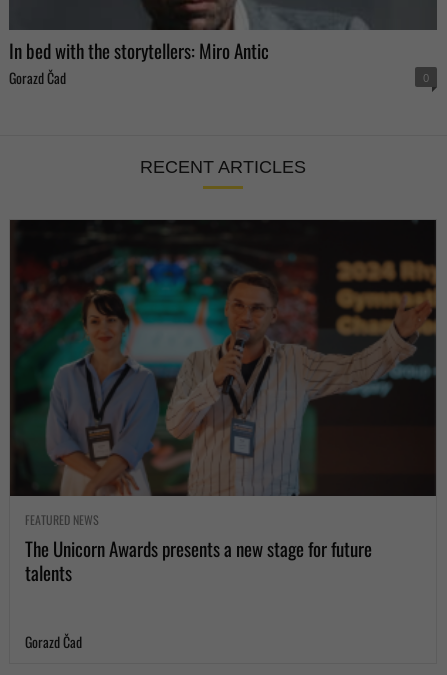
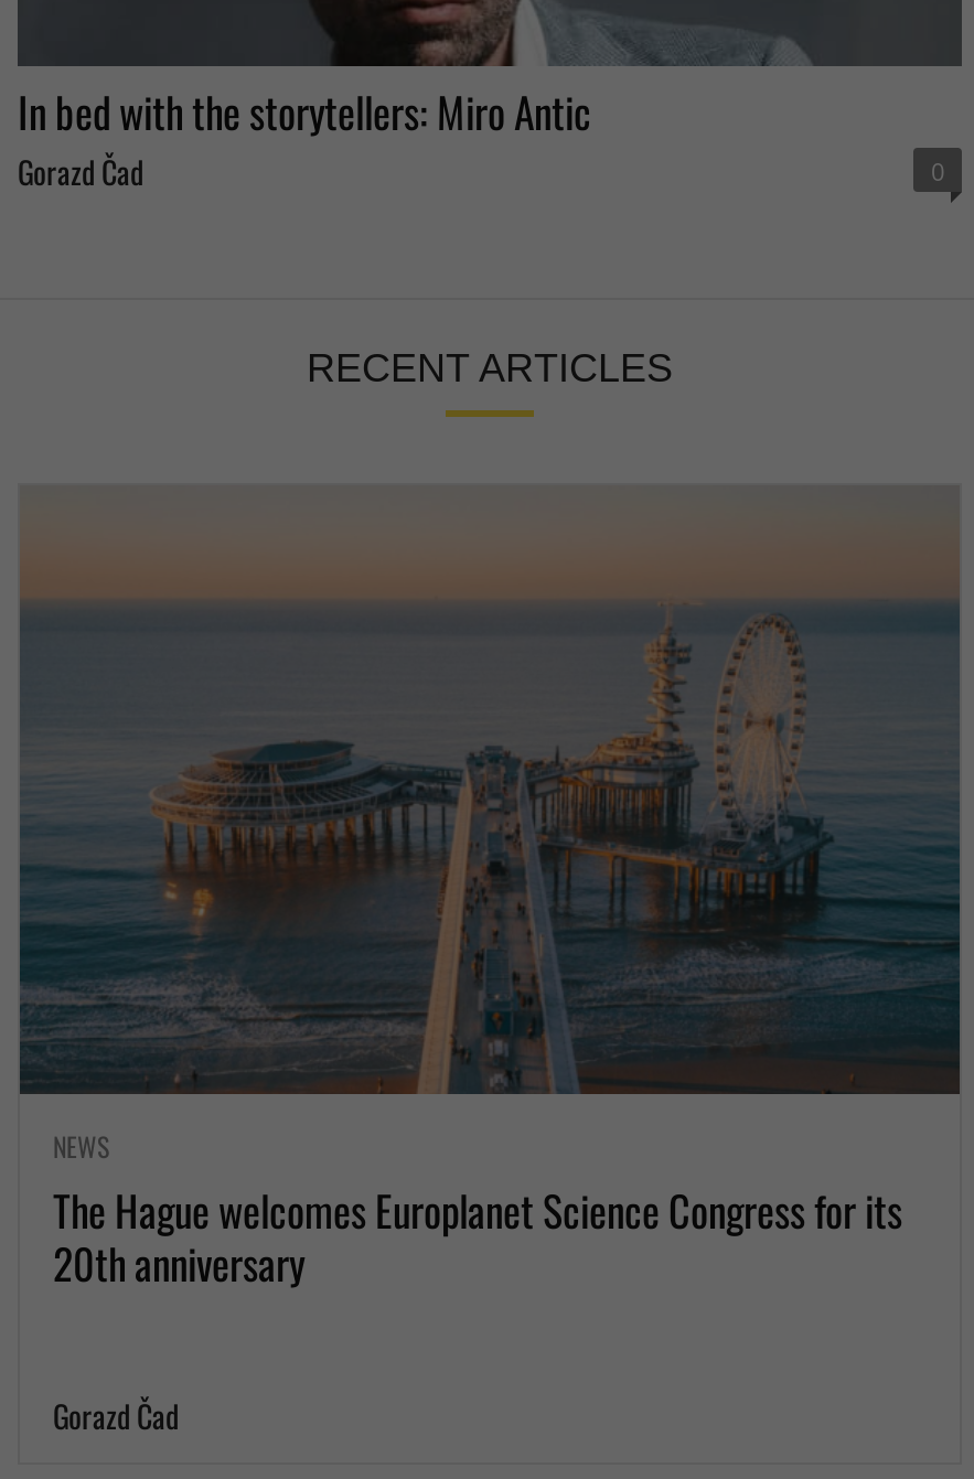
- [image]
- FEATURED NEWS
- The Unicorn Awards presents a new stage for future
- talents
+ [image]
+ NEWS
+ The Hague welcomes Europlanet Science Congress for its
+ 20th anniversary
